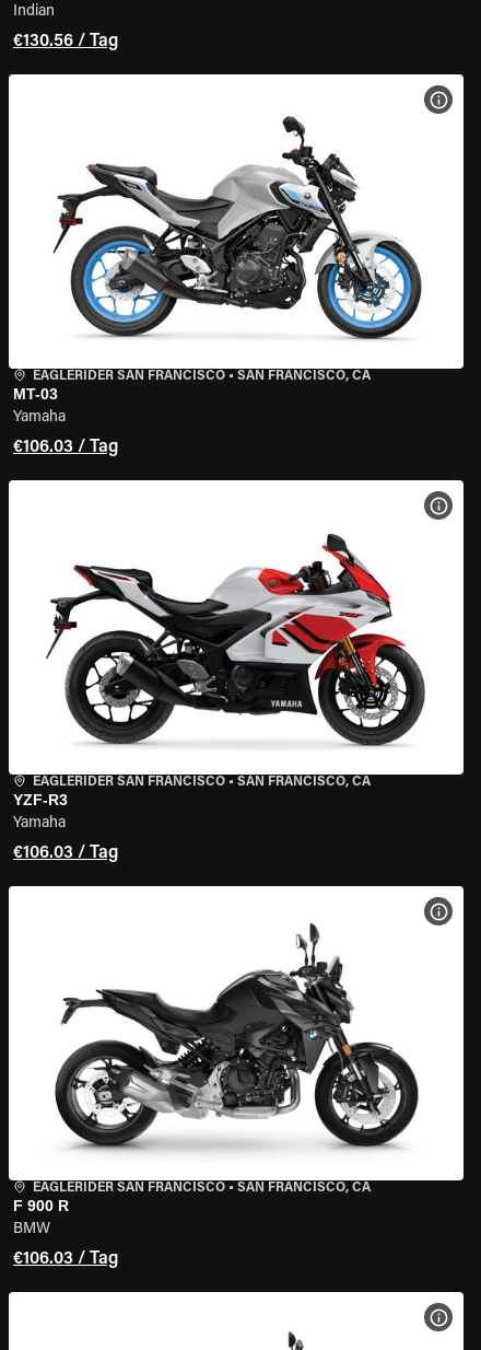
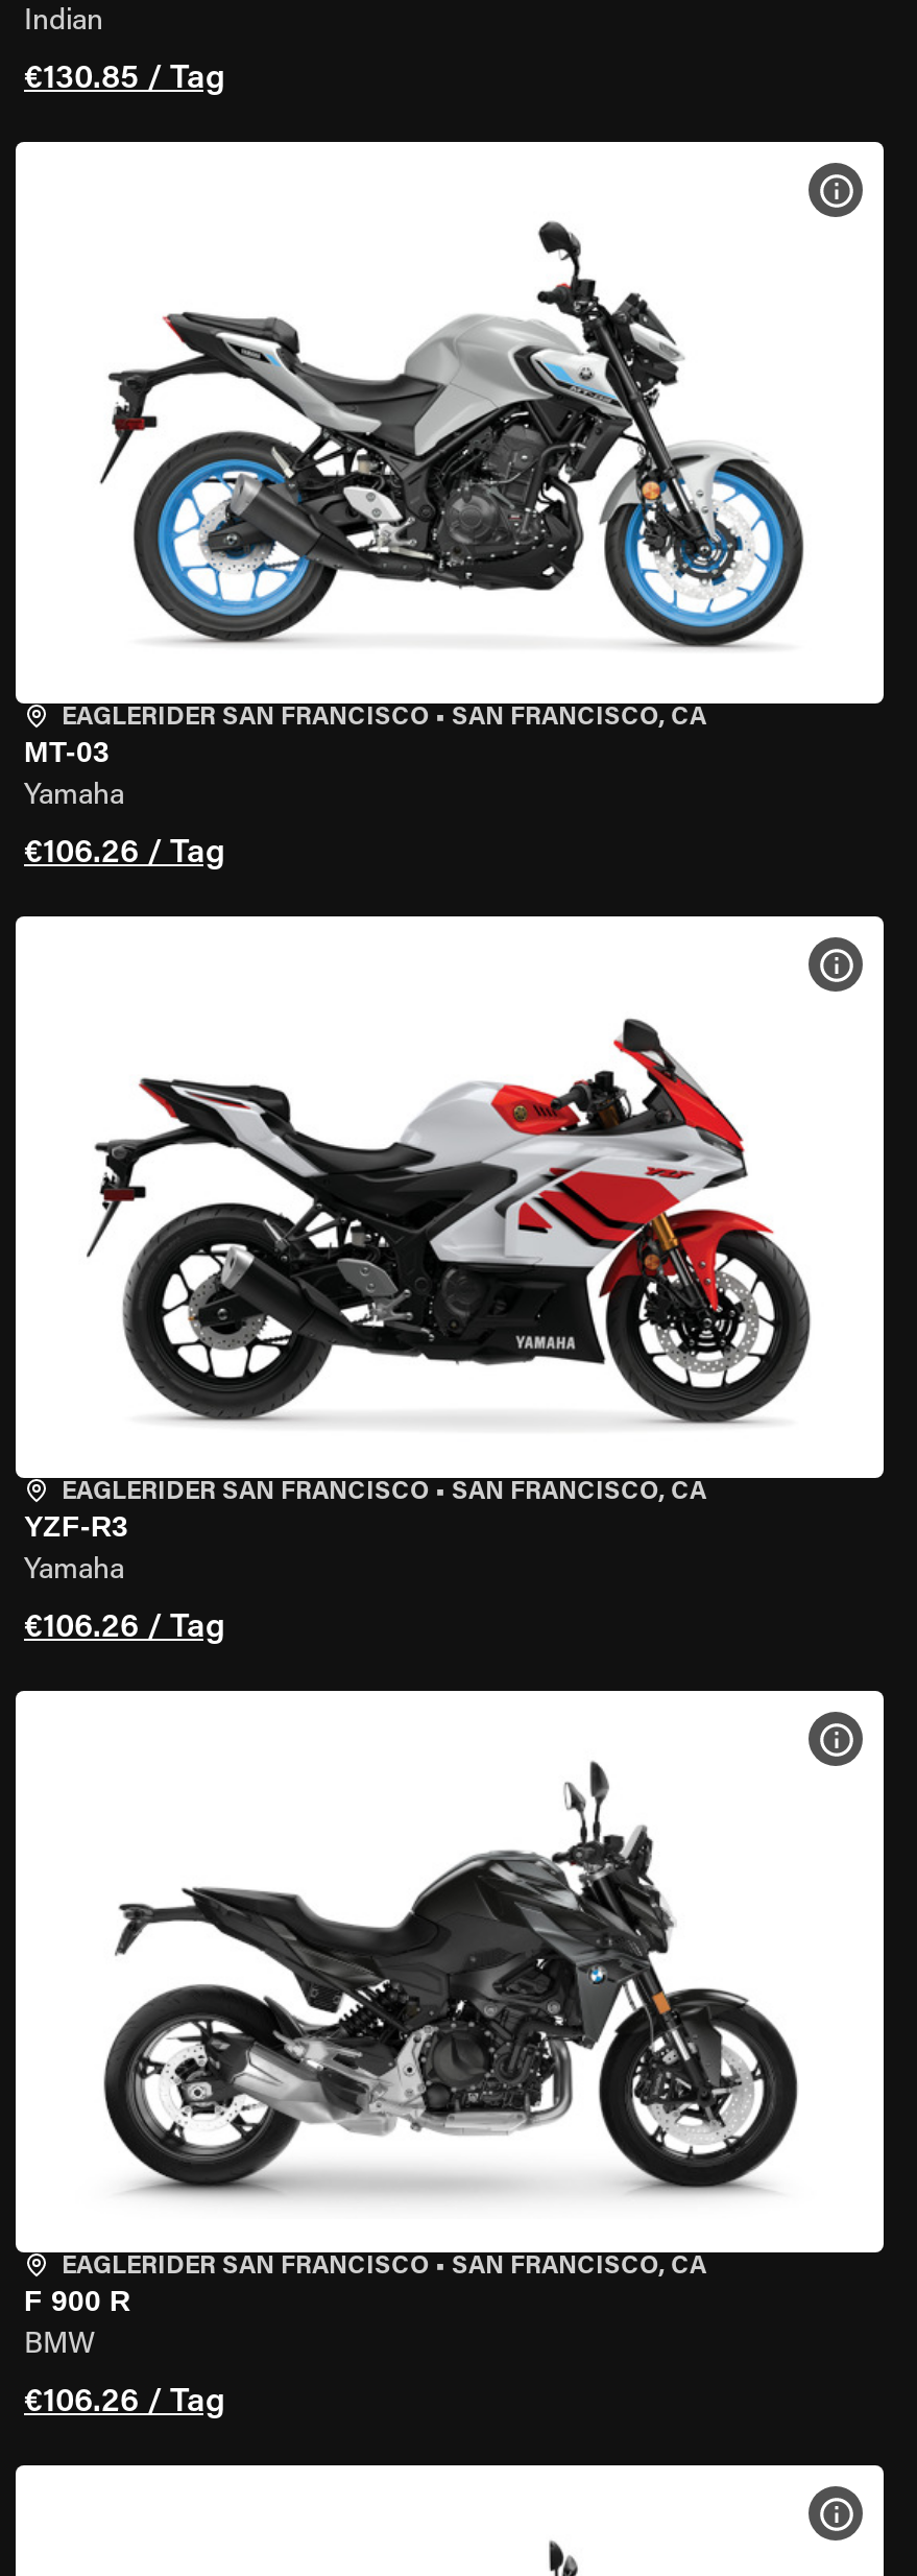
- €130.56 / Tag
+ €130.85 / Tag

- €106.03 / Tag
+ €106.26 / Tag

- €106.03 / Tag
+ €106.26 / Tag

- €106.03 / Tag
+ €106.26 / Tag
